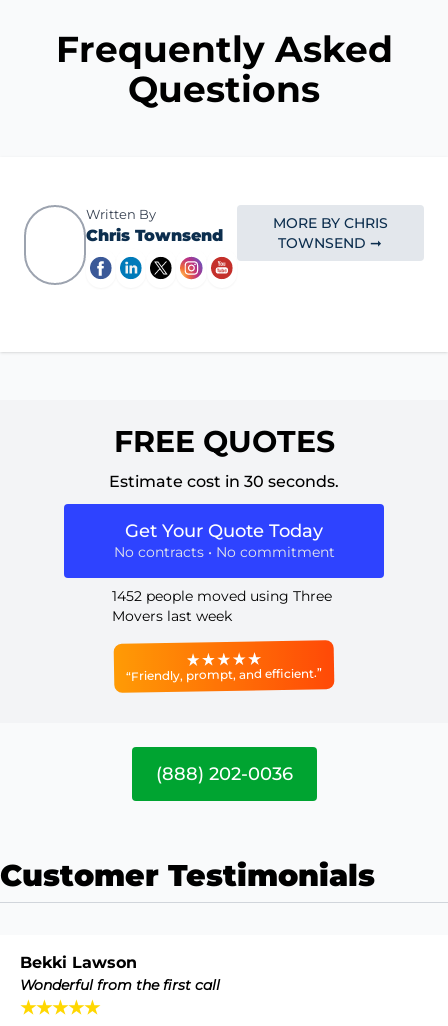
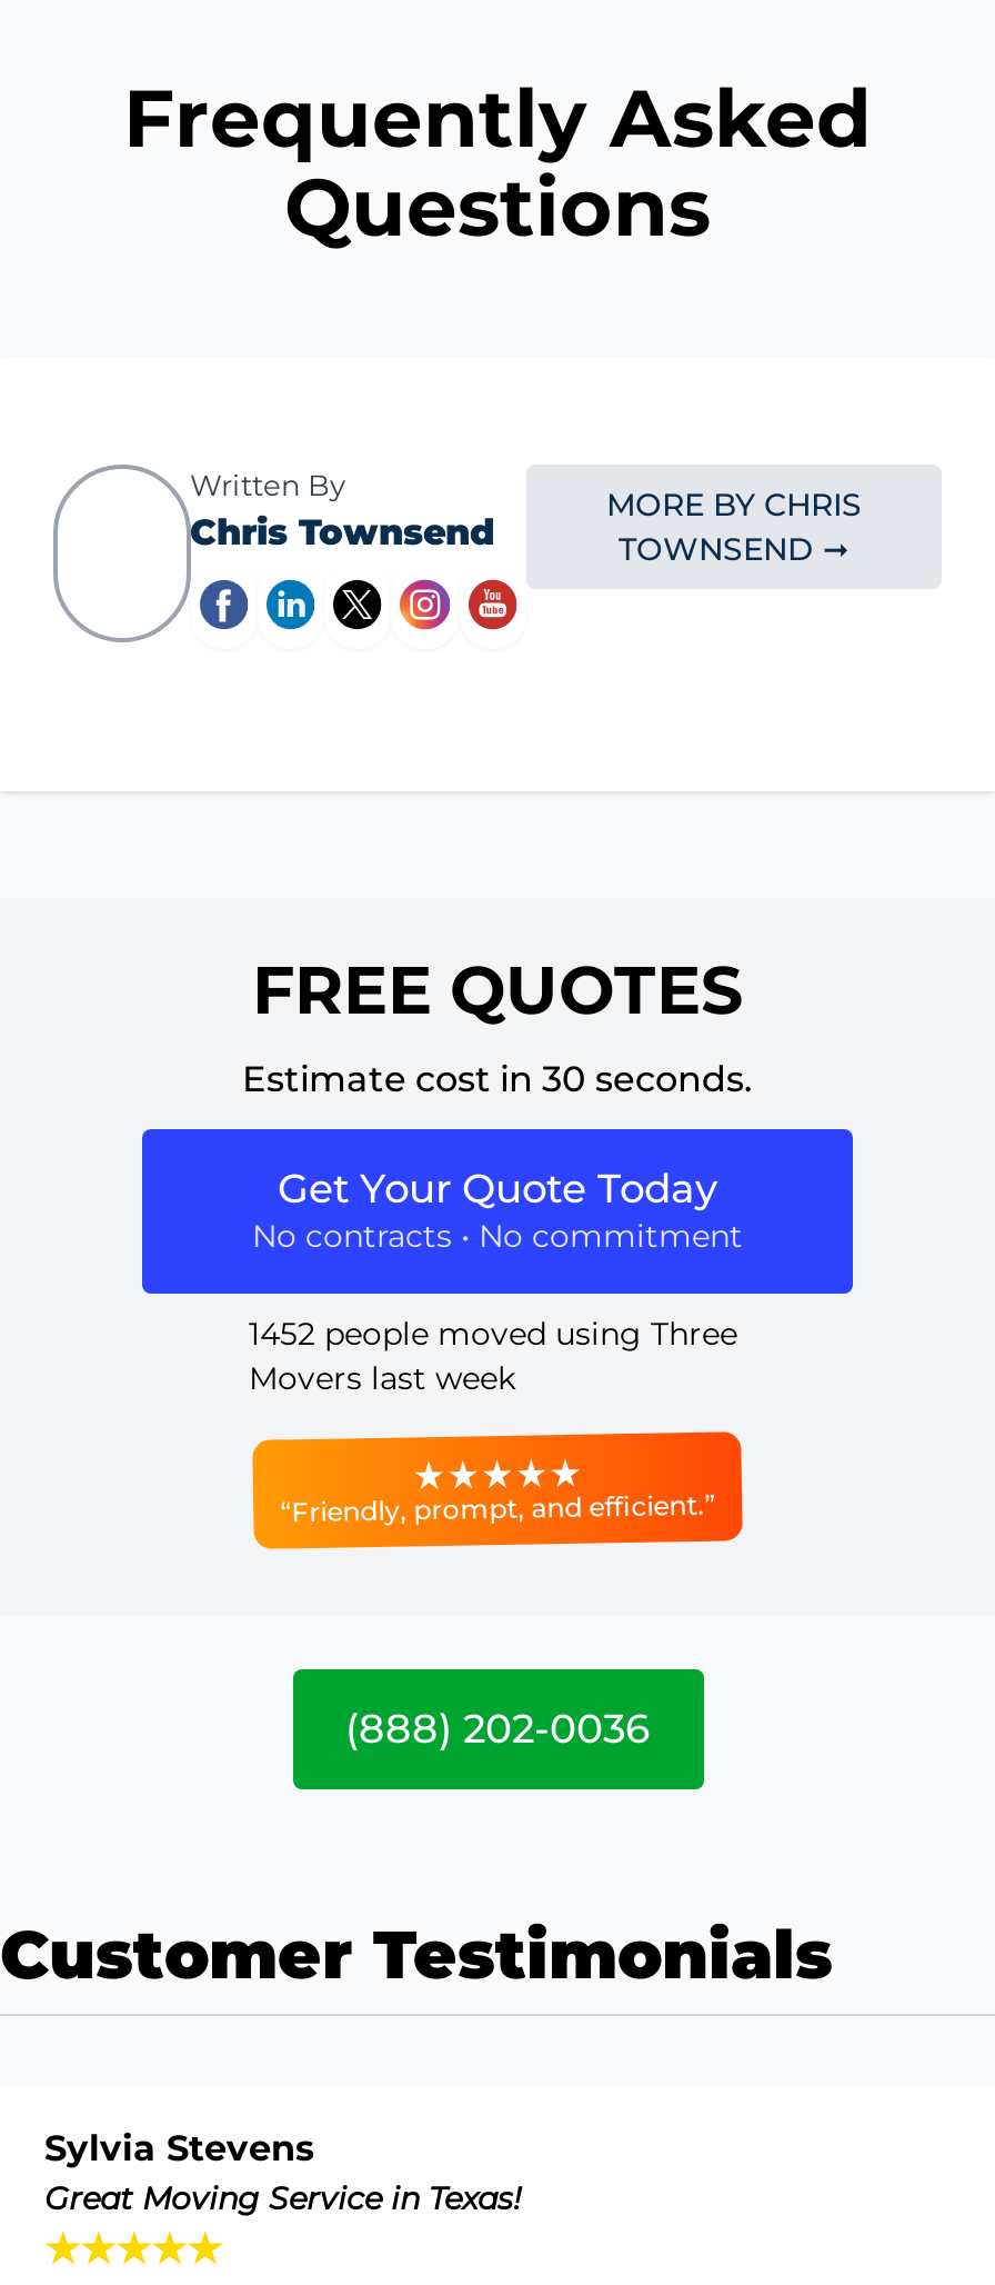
- Bekki Lawson
- Wonderful from the first call
+ Sylvia Stevens
+ Great Moving Service in Texas!
